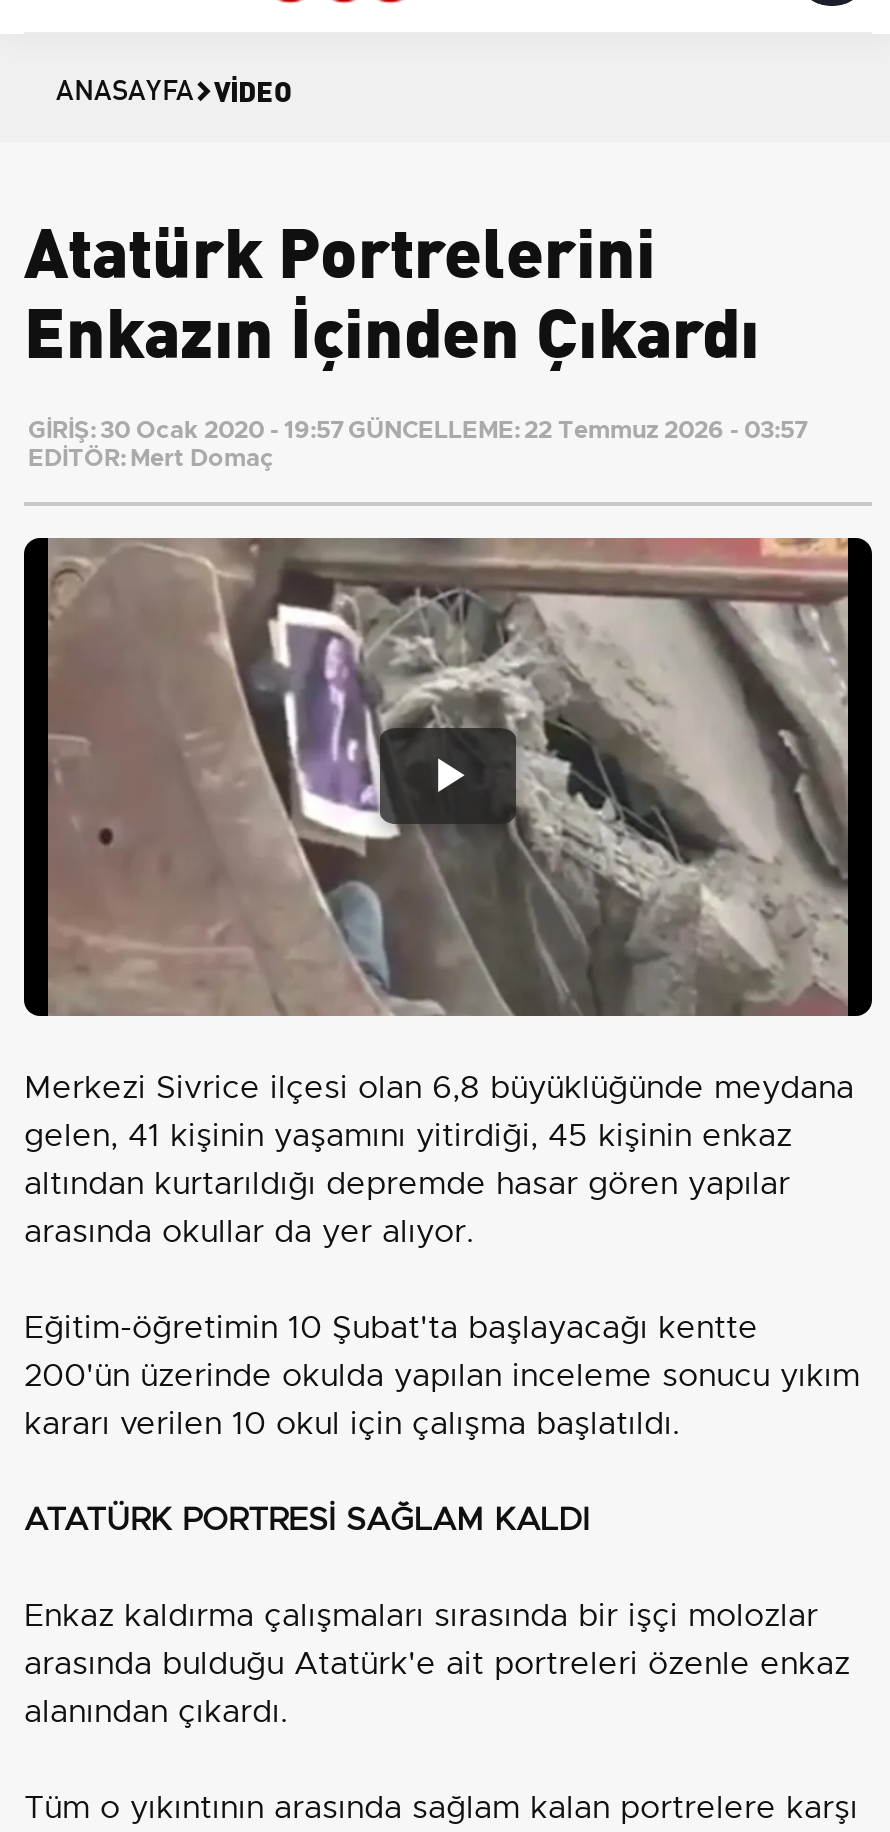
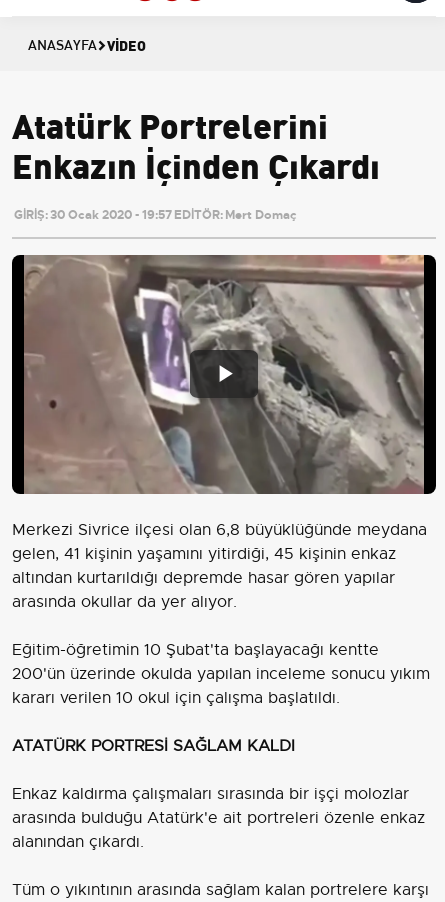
- GİRİŞ: 30 Ocak 2020 - 19:57 GÜNCELLEME: 22 Temmuz 2026 - 03:57
- EDİTÖR: Mert Domaç
+ GİRİŞ: 30 Ocak 2020 - 19:57 EDİTÖR: Mert Domaç
